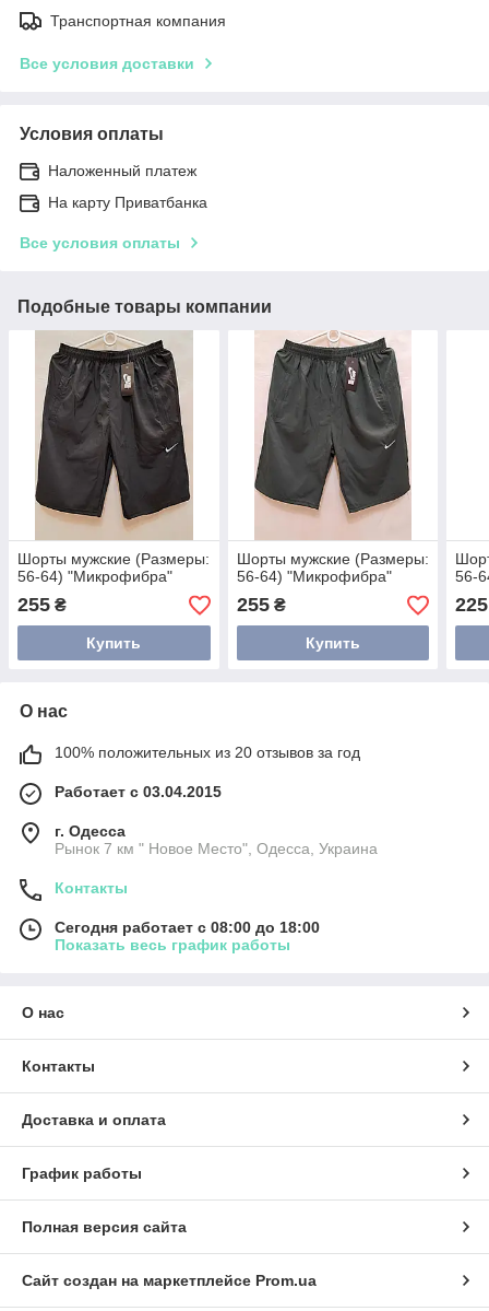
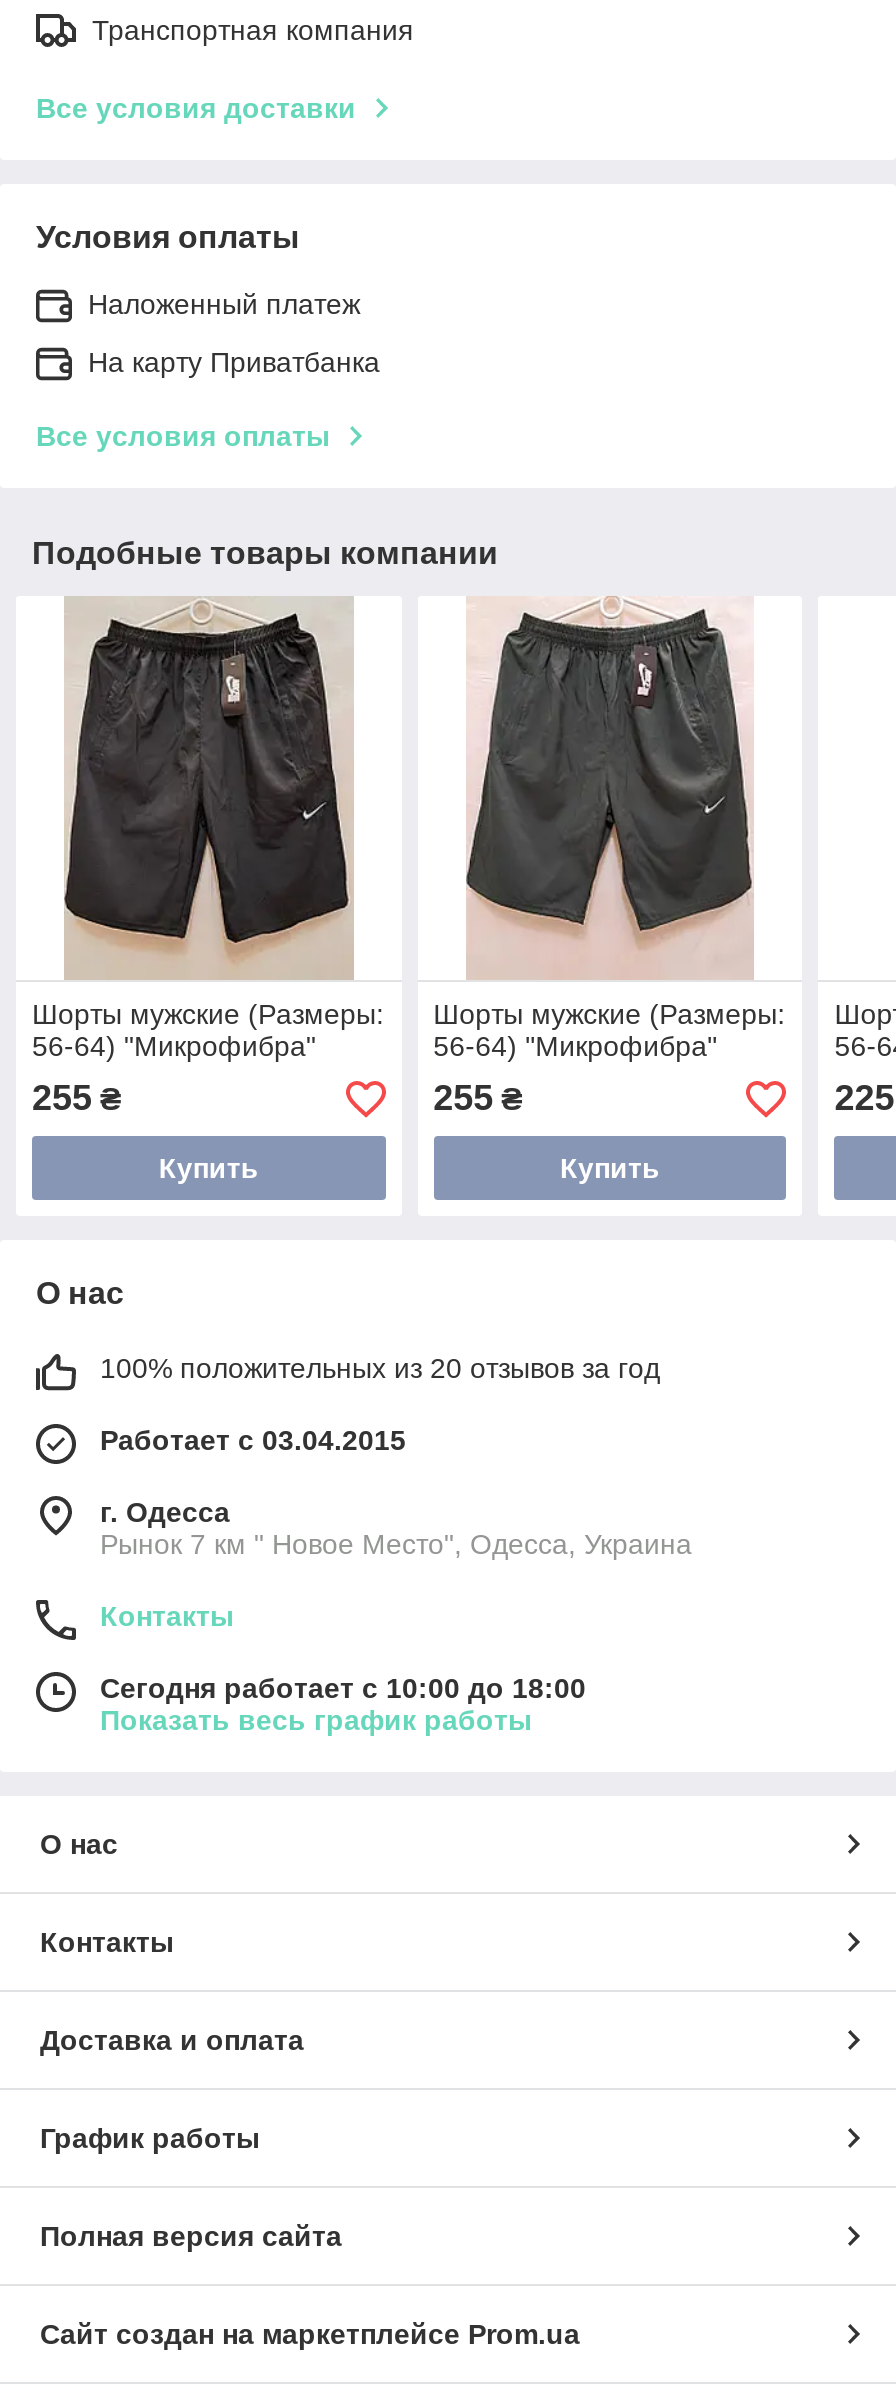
- Сегодня работает с 08:00 до 18:00
+ Сегодня работает с 10:00 до 18:00
